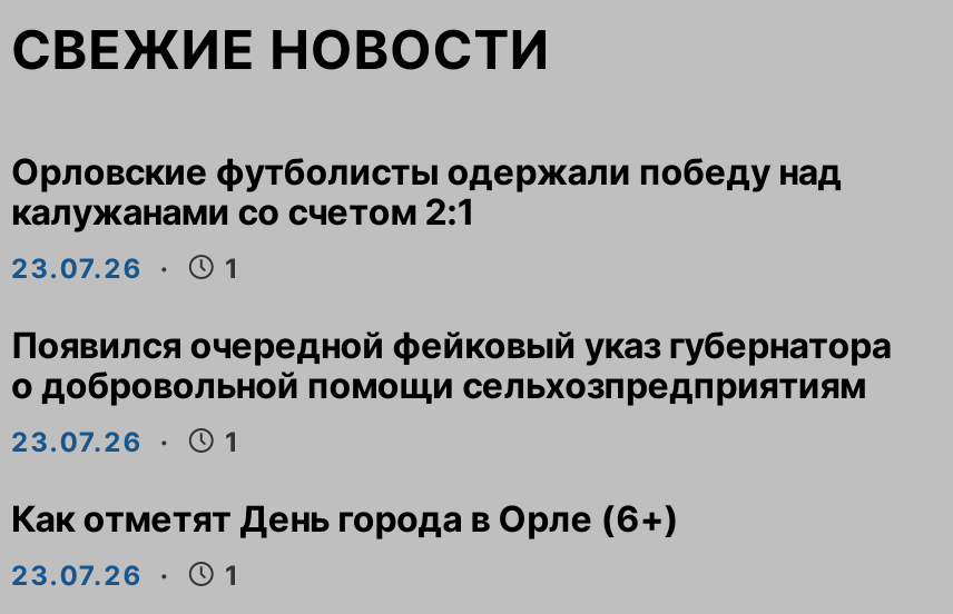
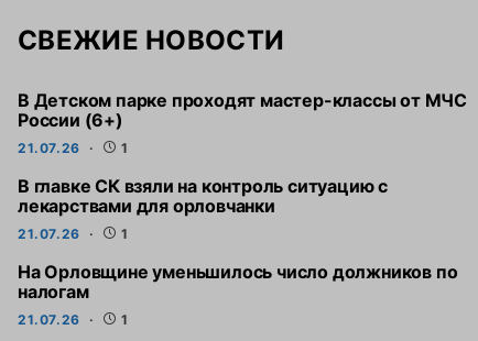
- Орловские футболисты одержали победу над
- калужанами со счетом 2:1
- 23.07.26
+ В Детском парке проходят мастер-классы от МЧС
+ России (6+)
+ 21.07.26

- Появился очередной фейковый указ губернатора
- о добровольной помощи сельхозпредприятиям
- 23.07.26
+ В главке СК взяли на контроль ситуацию с
+ лекарствами для орловчанки
+ 21.07.26

- Как отметят День города в Орле (6+)
- 23.07.26
+ На Орловщине уменьшилось число должников по
+ налогам
+ 21.07.26
